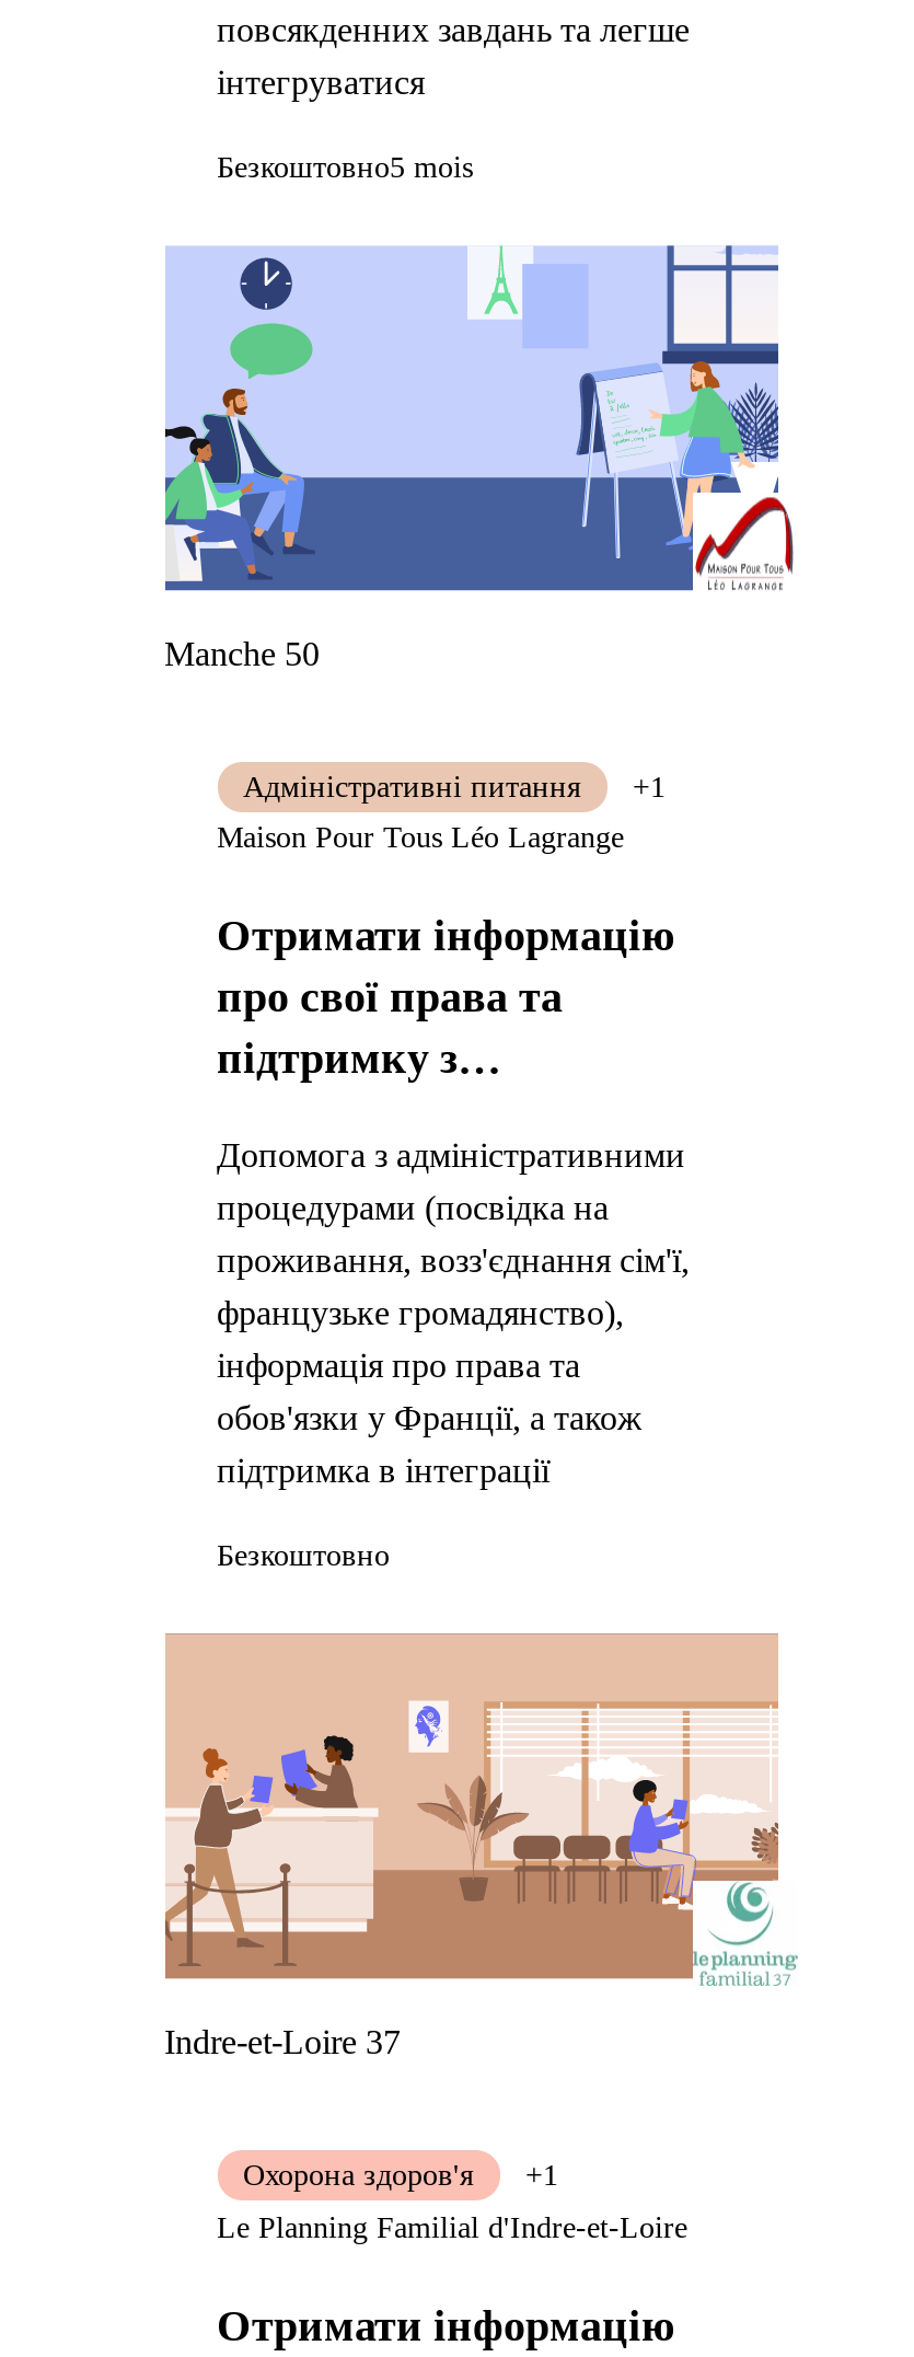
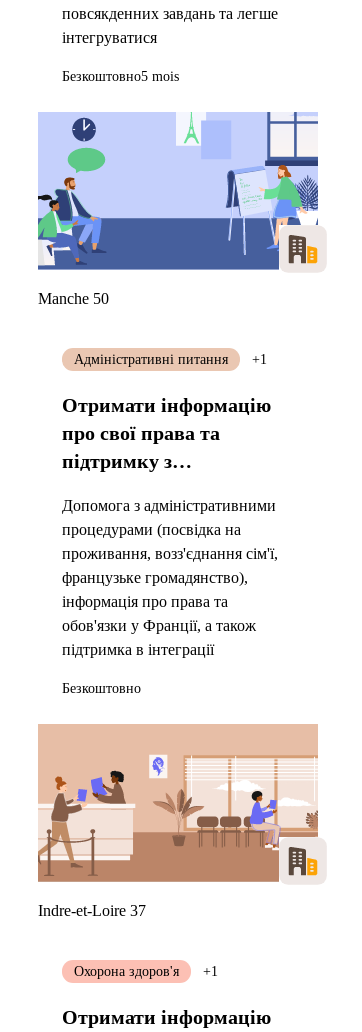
- [image]
+ [image]

- Maison Pour Tous Léo Lagrange

- [image]
+ [image]

- Le Planning Familial d'Indre-et-Loire
